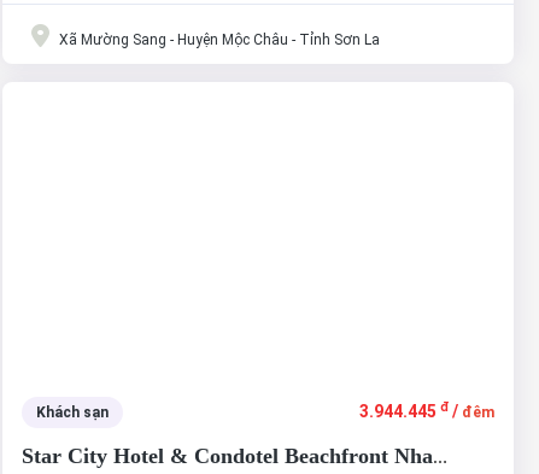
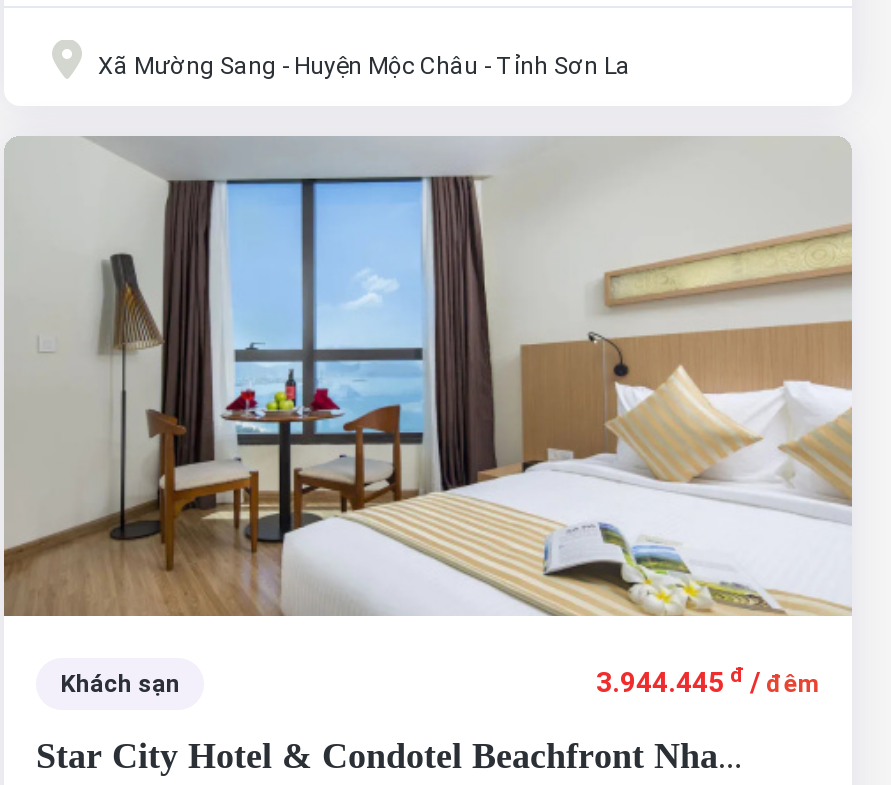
+ [image]
